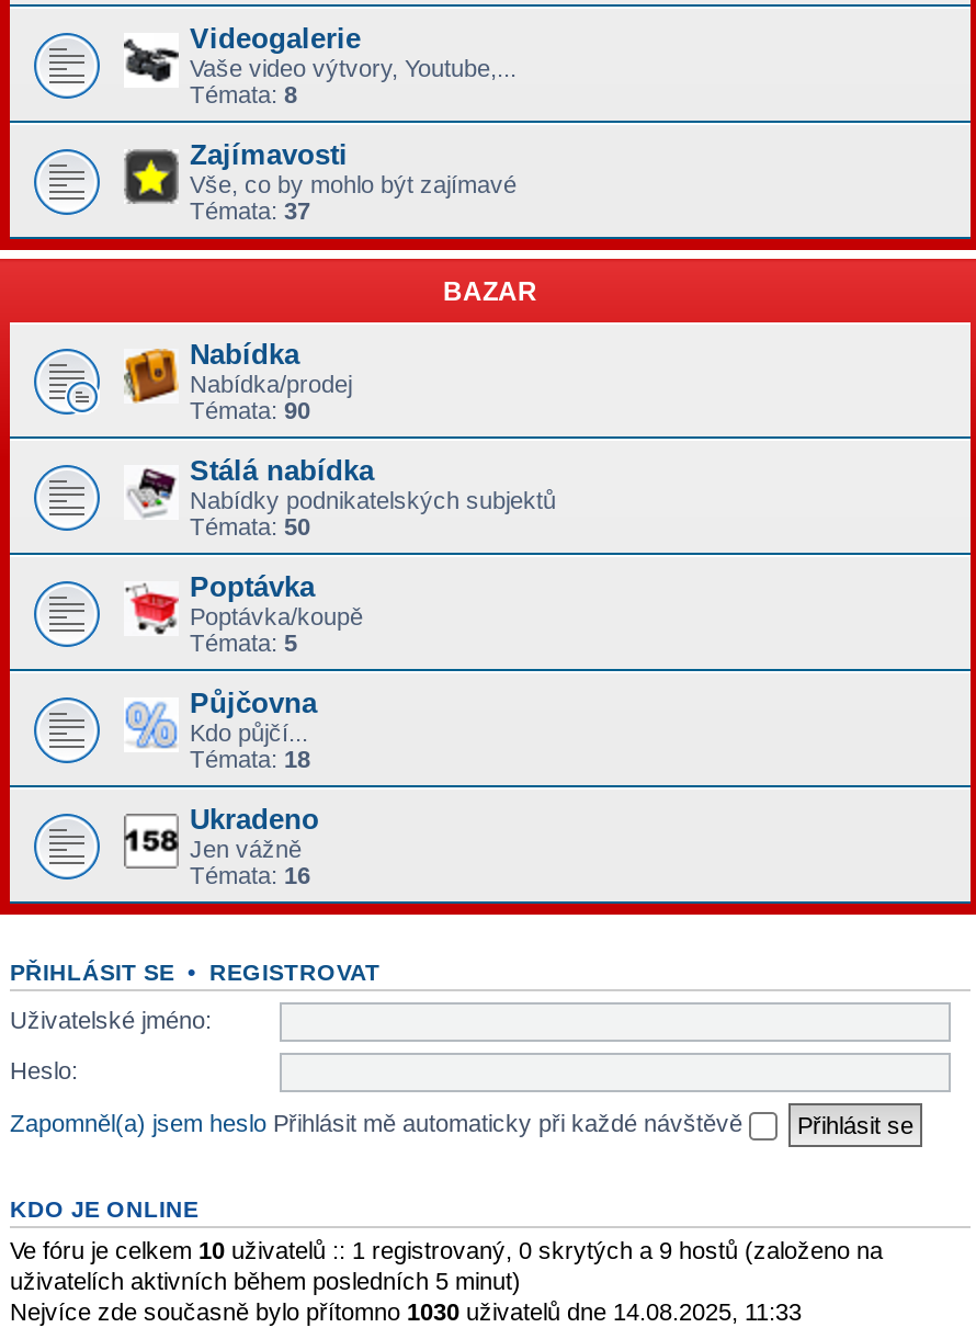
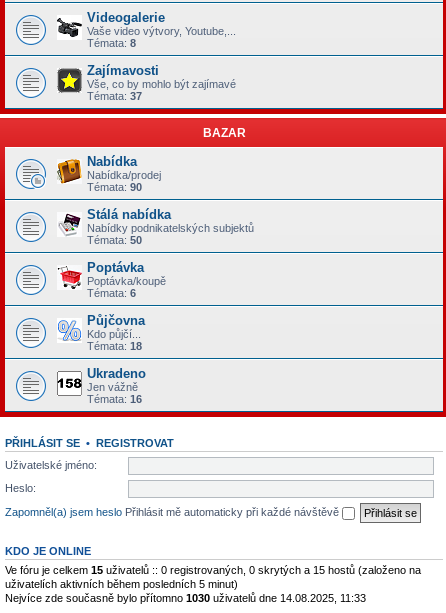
- Témata: 5
+ Témata: 6

- Ve fóru je celkem 10 uživatelů :: 1 registrovaný, 0 skrytých a 9 hostů (založeno na
+ Ve fóru je celkem 15 uživatelů :: 0 registrovaných, 0 skrytých a 15 hostů (založeno na
